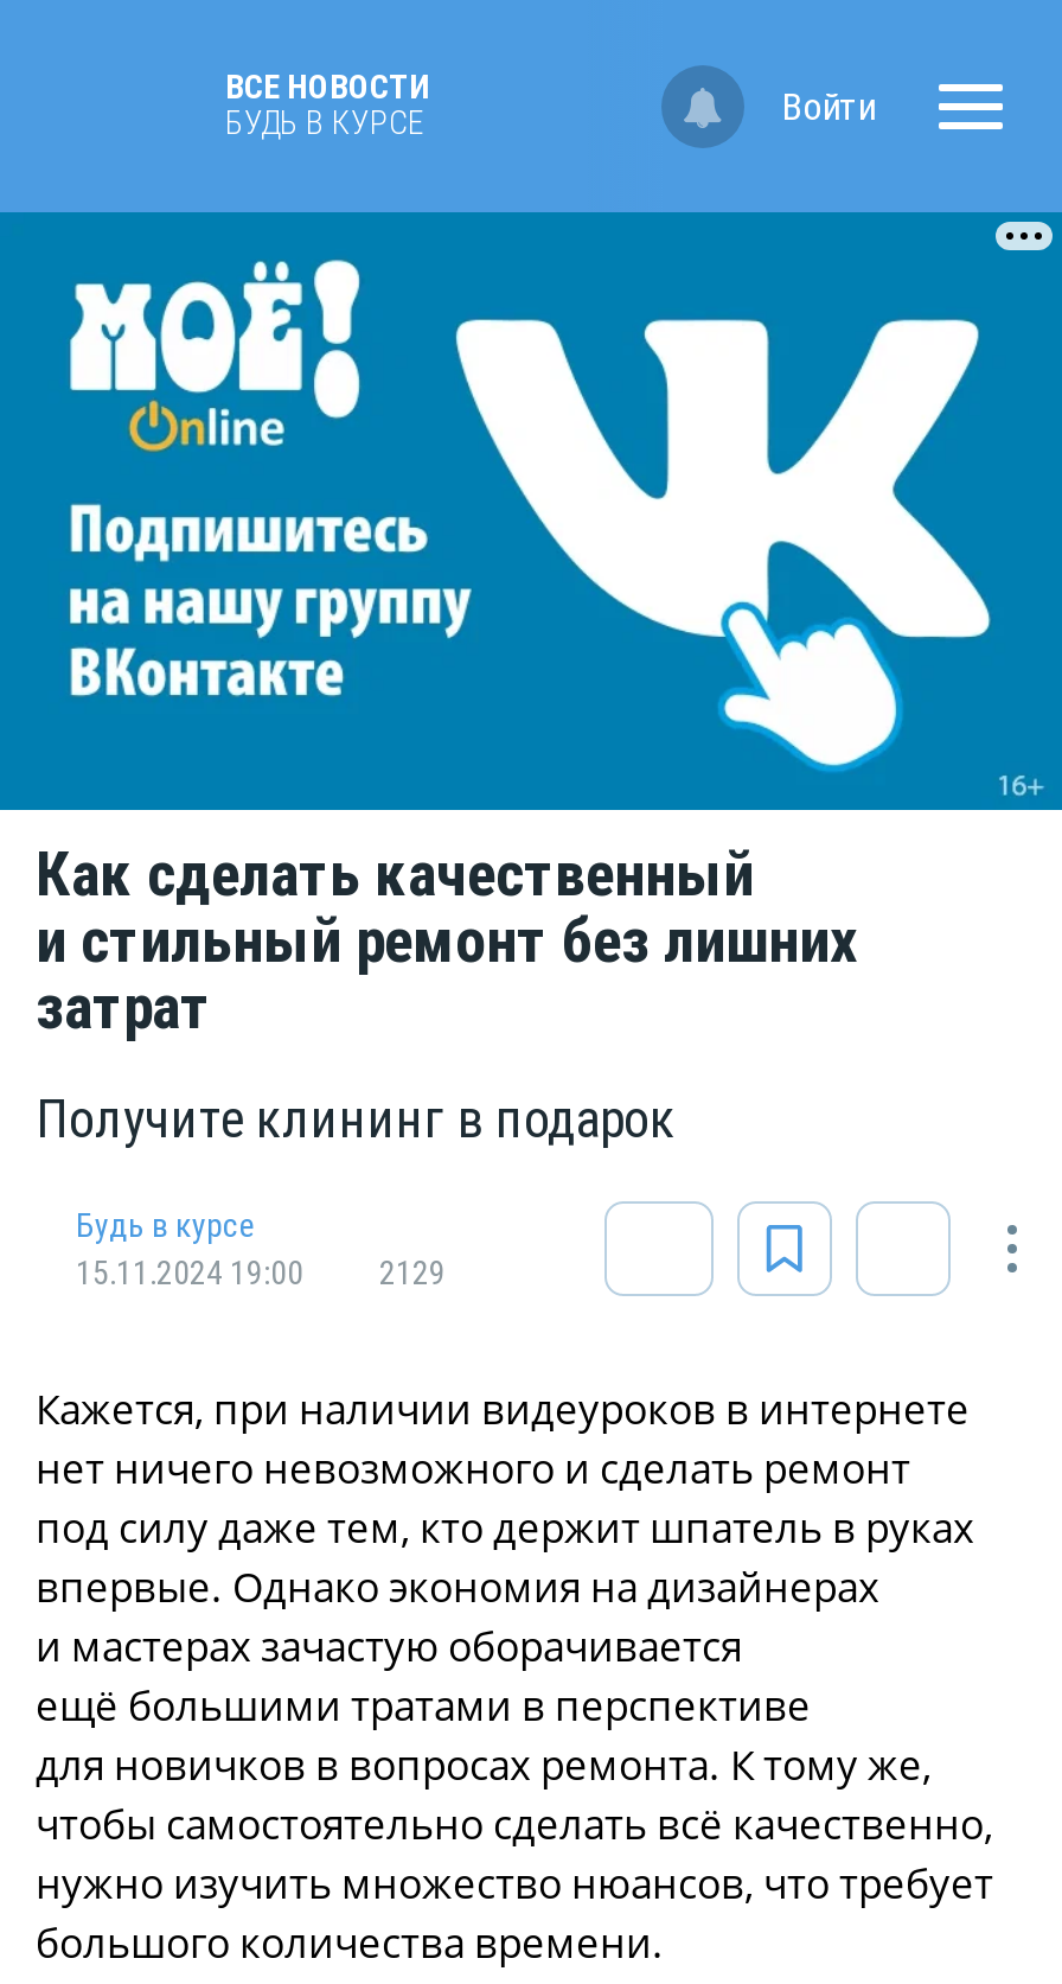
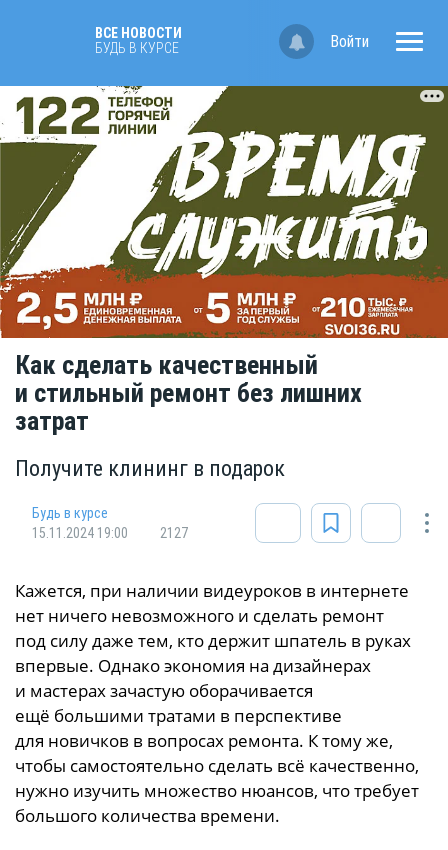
- [image]
+ [image]

- 15.11.2024 19:00 2129
+ 15.11.2024 19:00 2127
